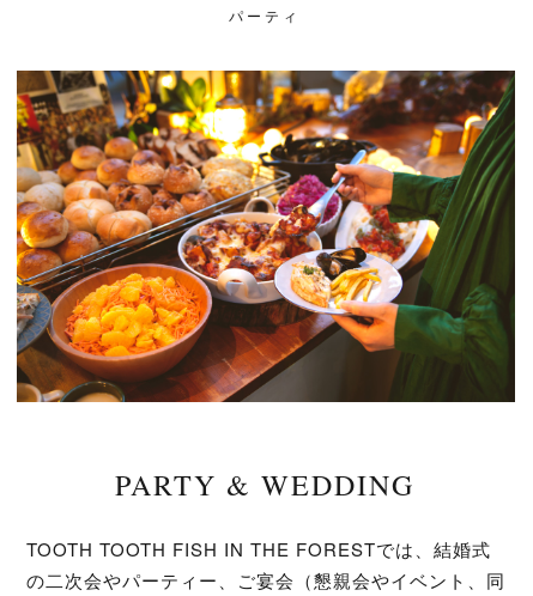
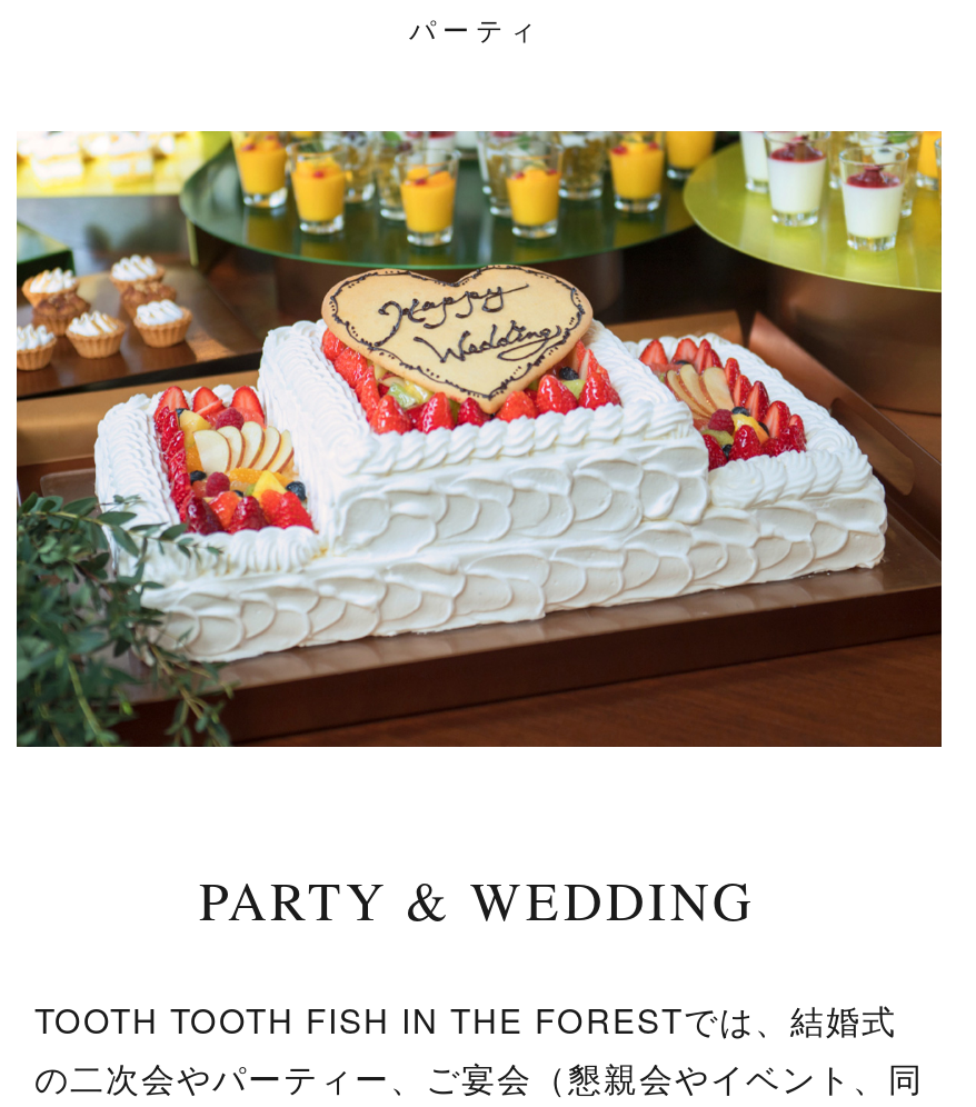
- [image]
+ [image]
